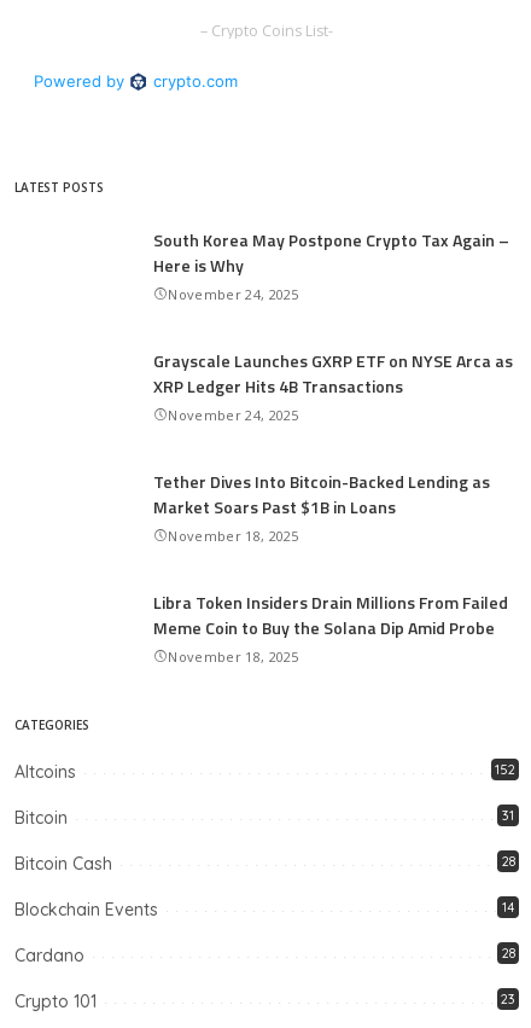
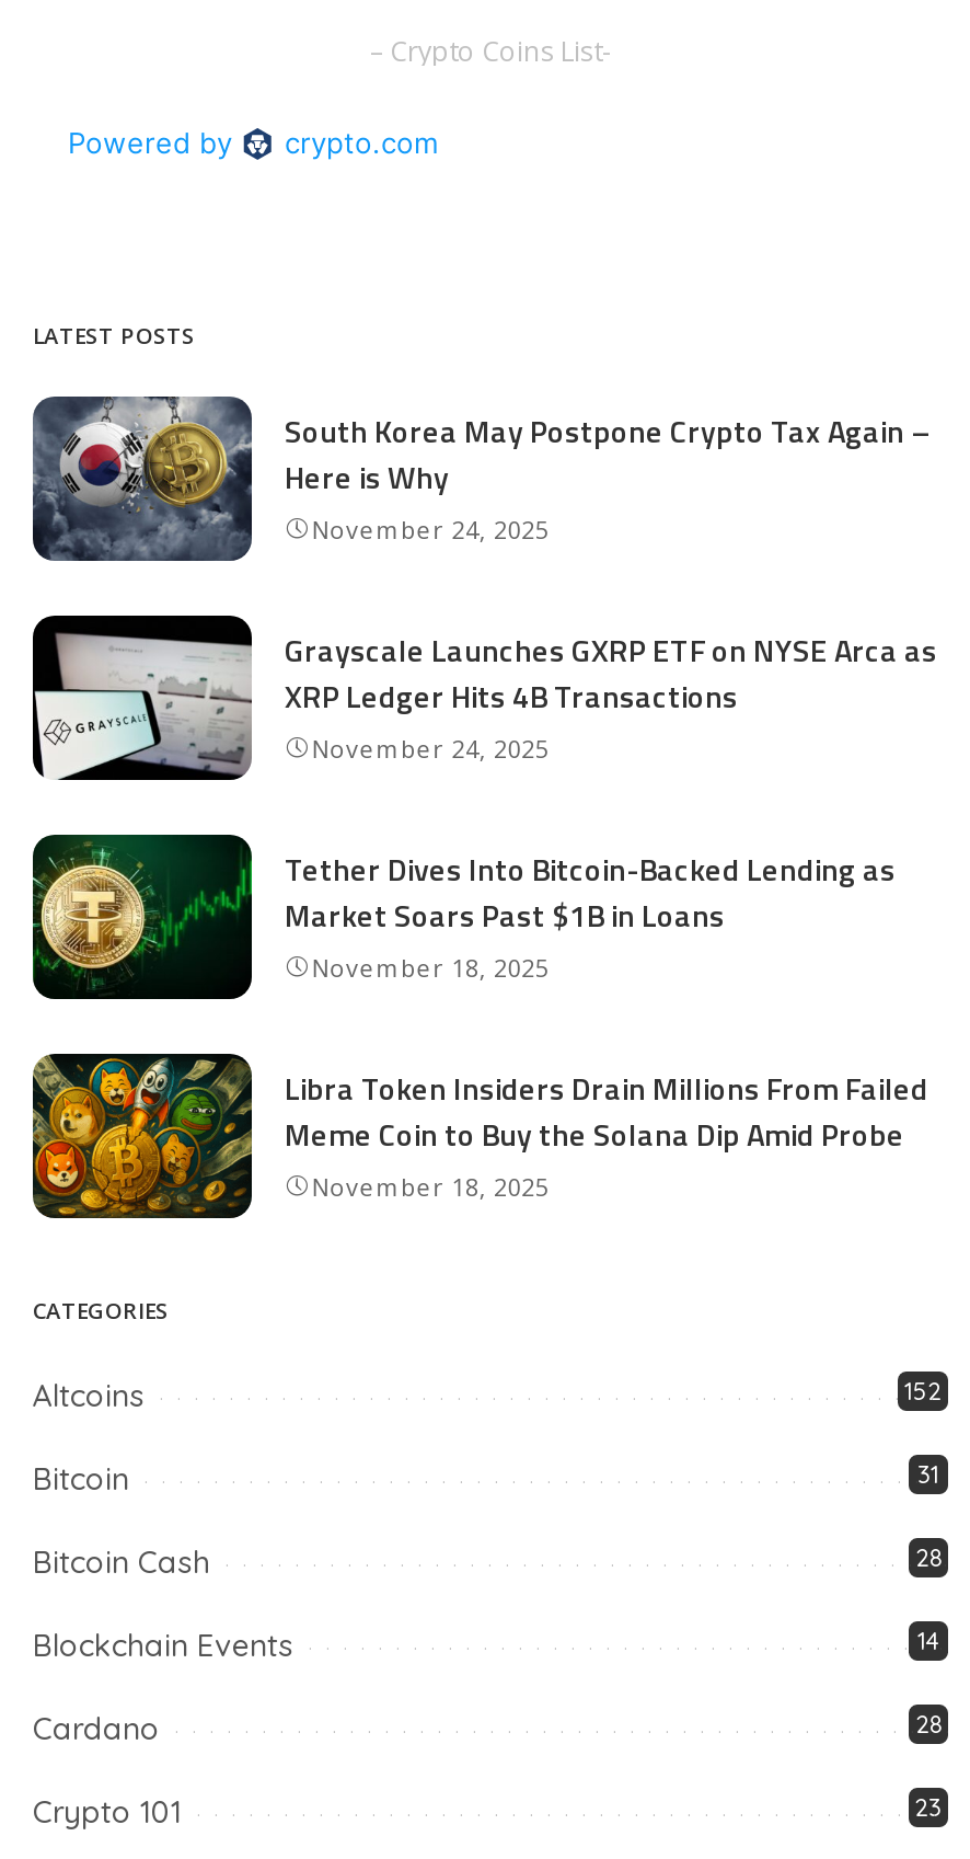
+ [image]

+ [image]

+ [image]

+ [image]
